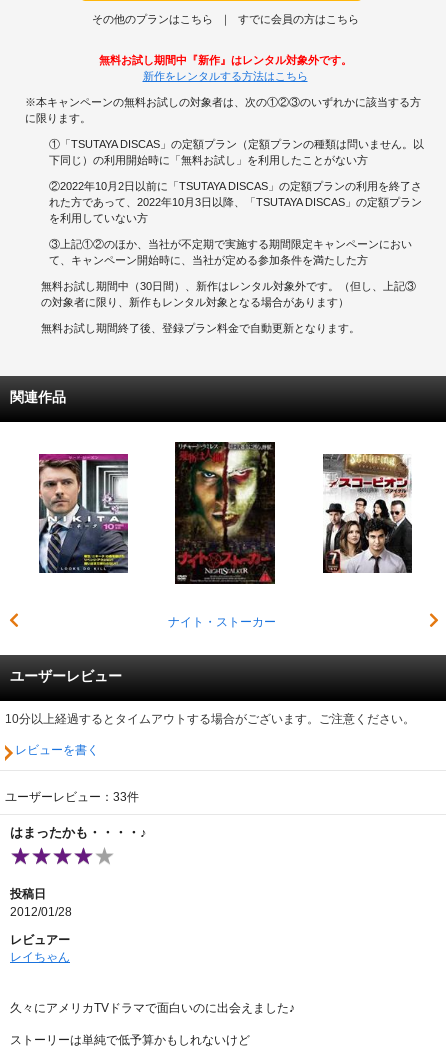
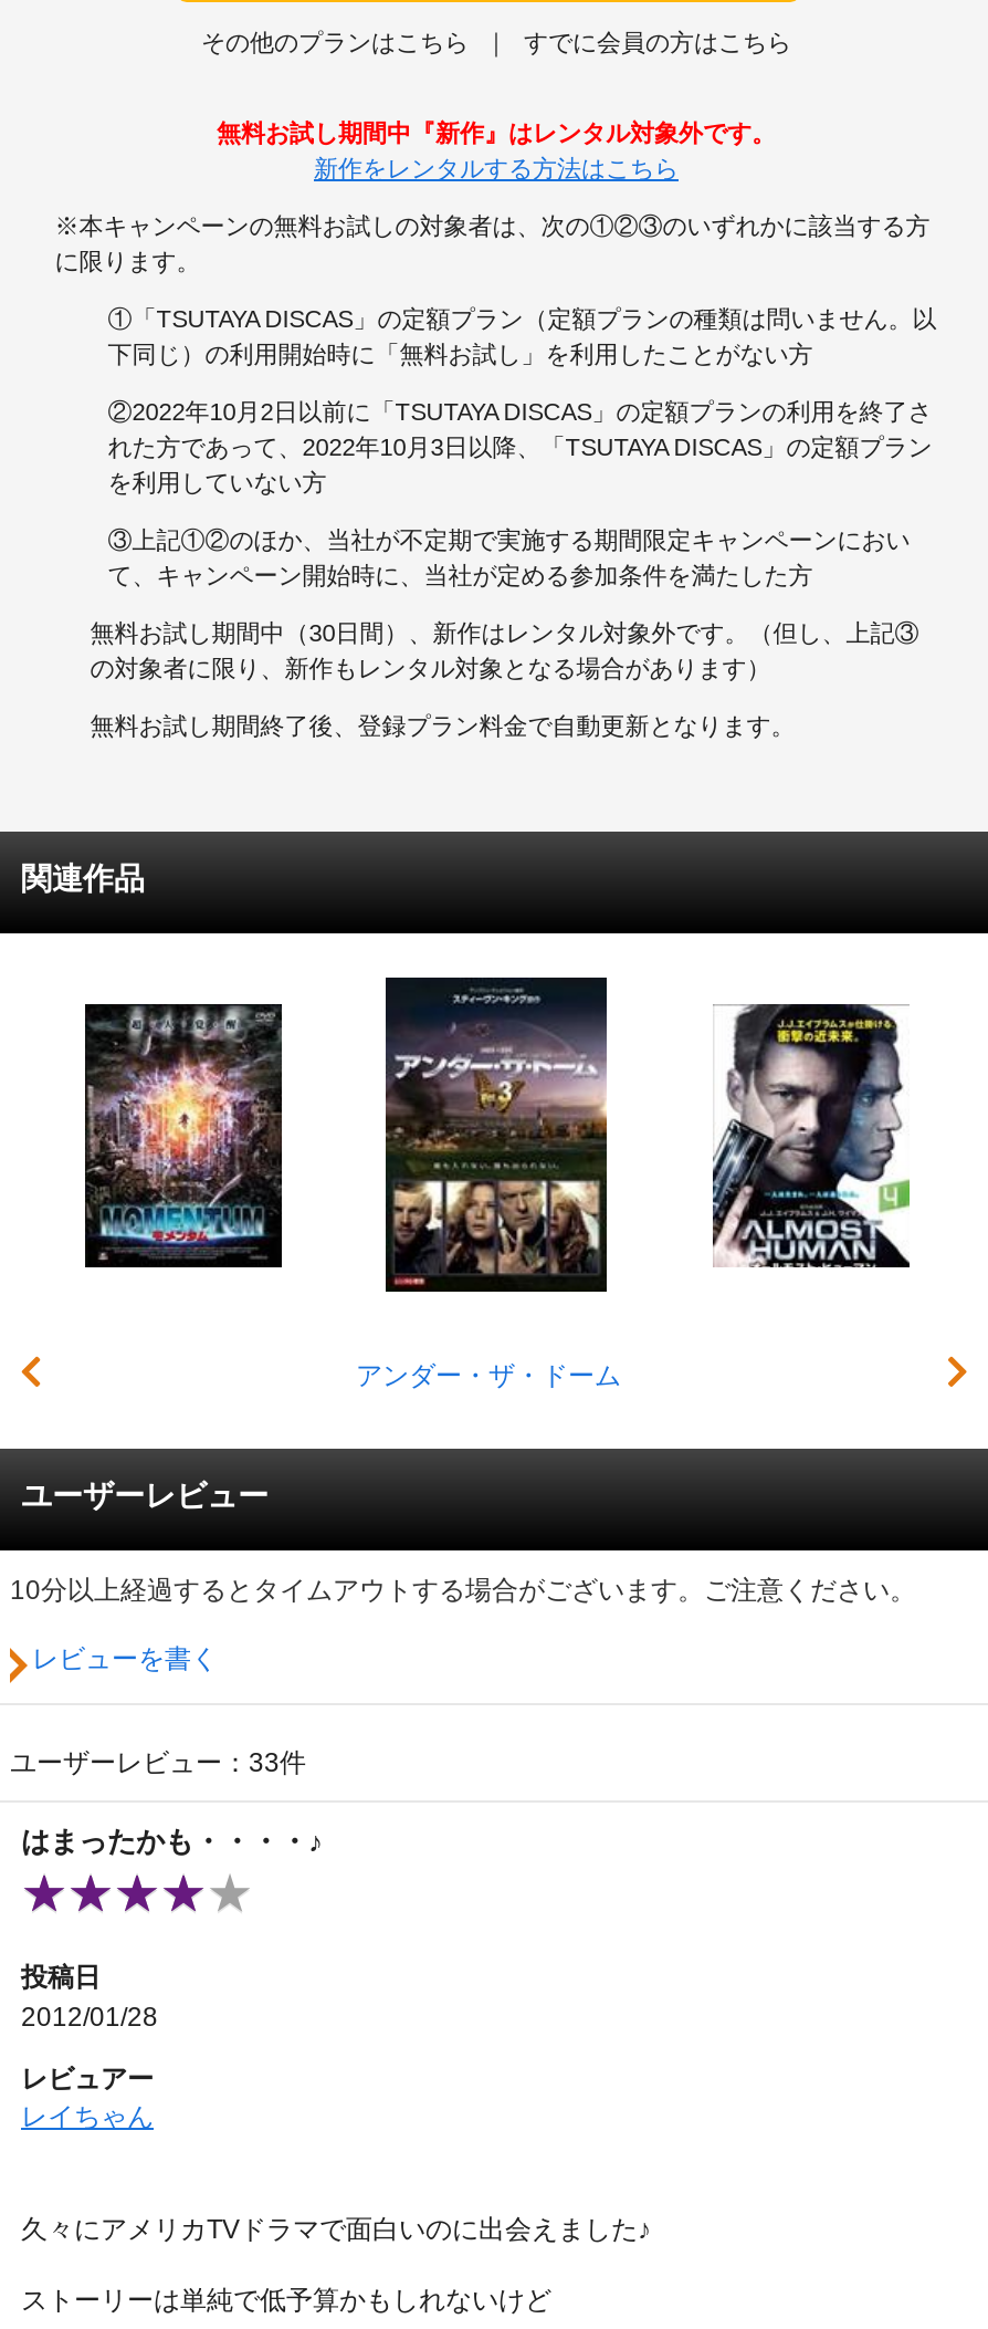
- [image]
- ナイト・ストーカー
+ [image]
+ アンダー・ザ・ドーム

- [image]
+ [image]

- [image]
+ [image]
